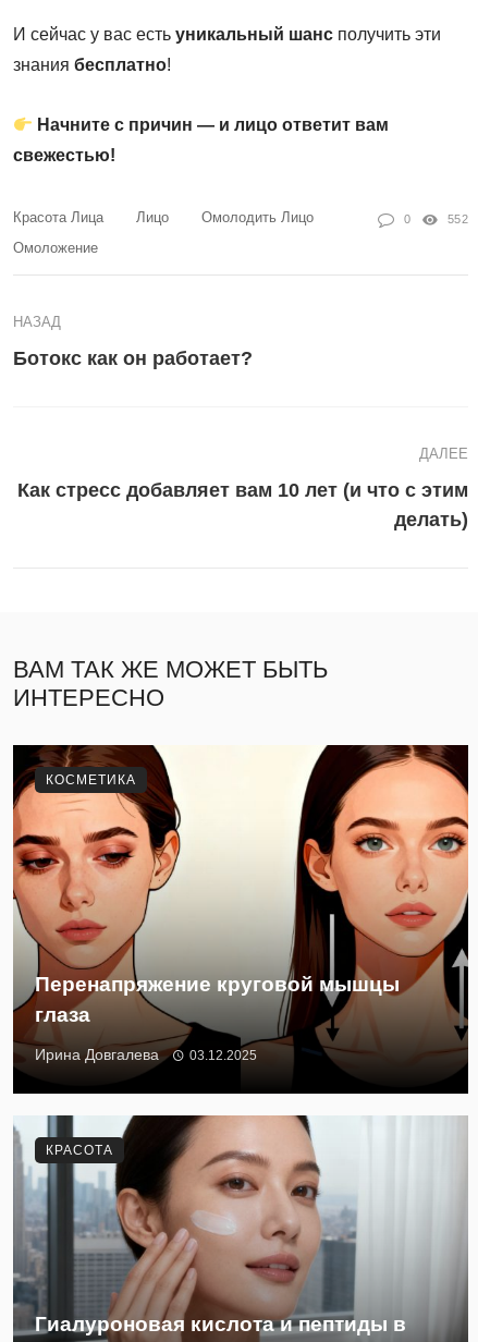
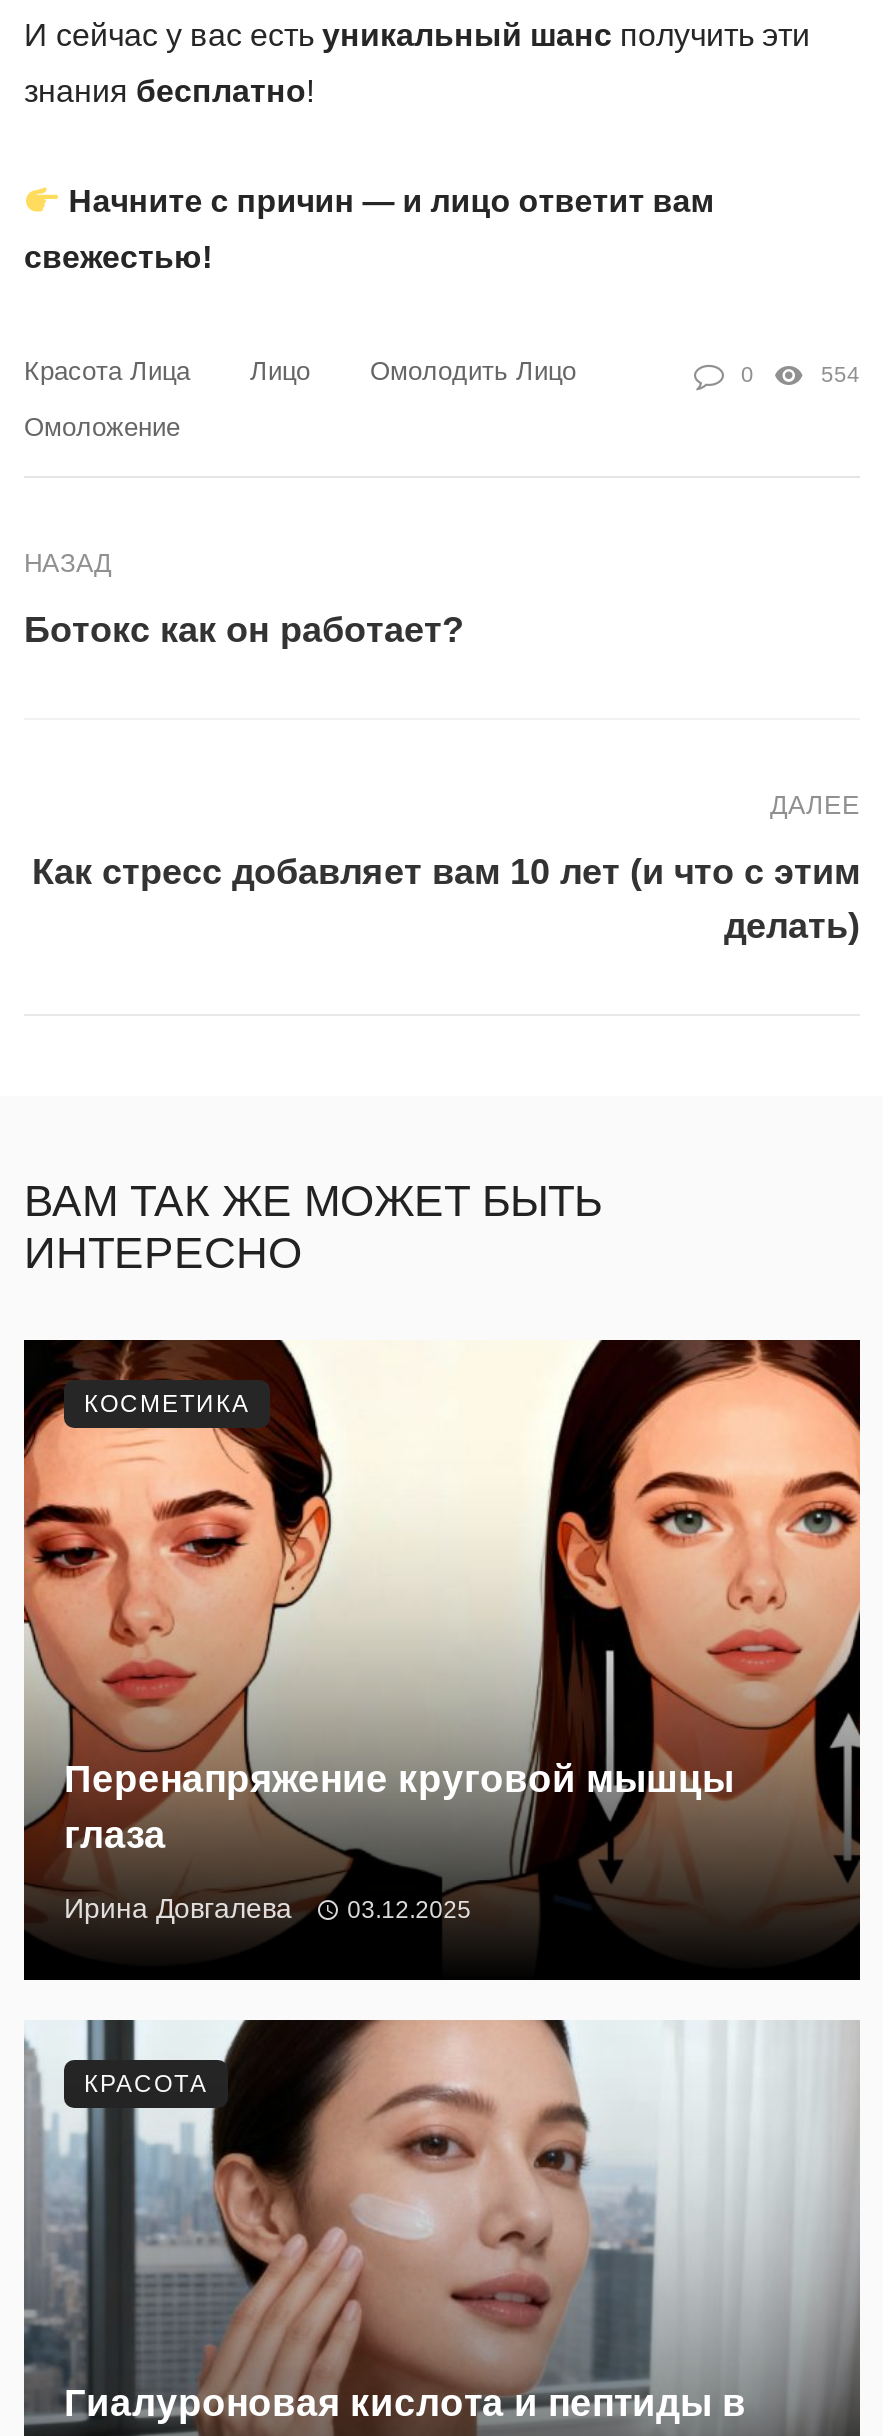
- 552
+ 554
